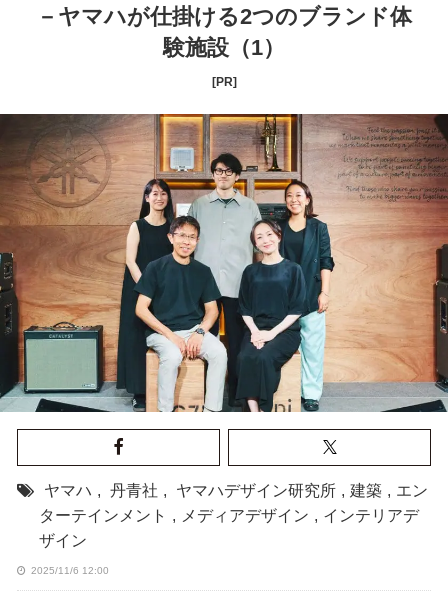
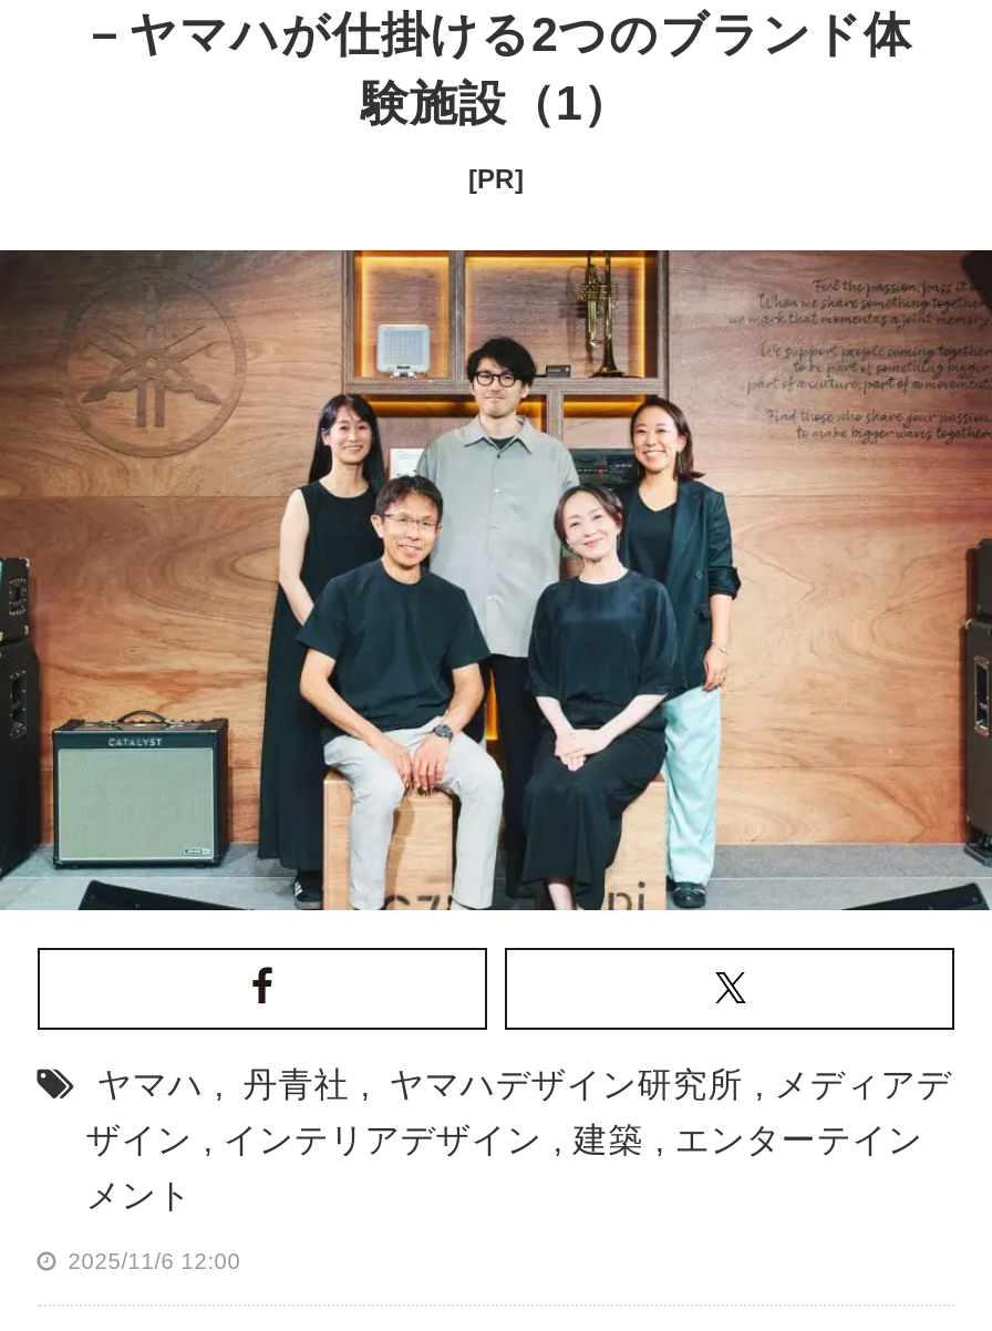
- ヤマハ , 丹青社 , ヤマハデザイン研究所 , 建築 , エン
+ ヤマハ , 丹青社 , ヤマハデザイン研究所 , メディアデ

- ターテインメント , メディアデザイン , インテリアデ
+ ザイン , インテリアデザイン , 建築 , エンターテイン

- ザイン
+ メント
